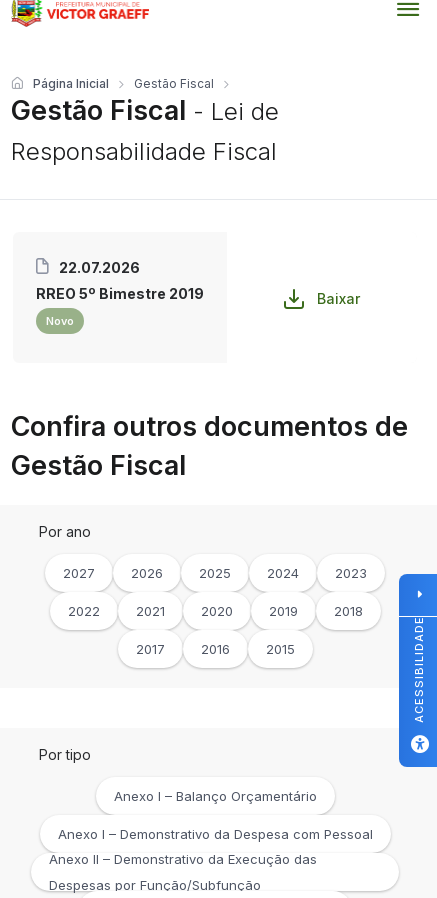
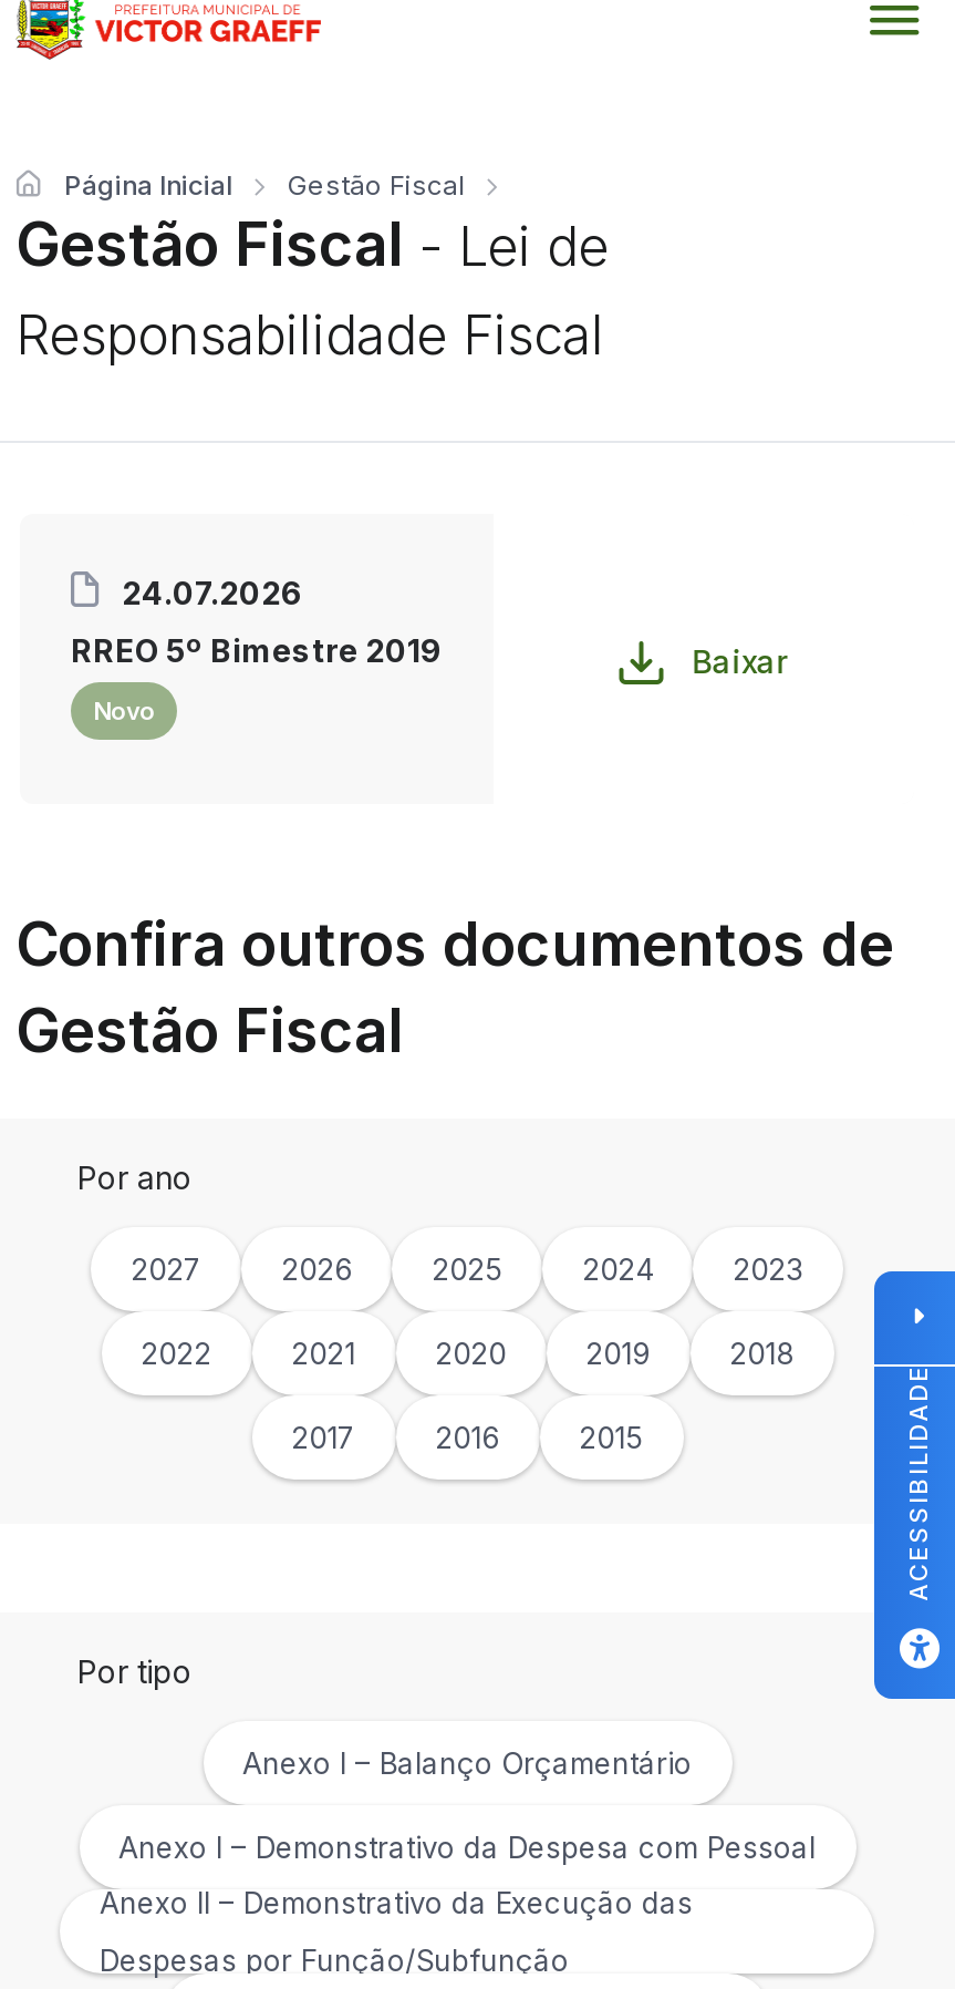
- 22.07.2026
+ 24.07.2026
